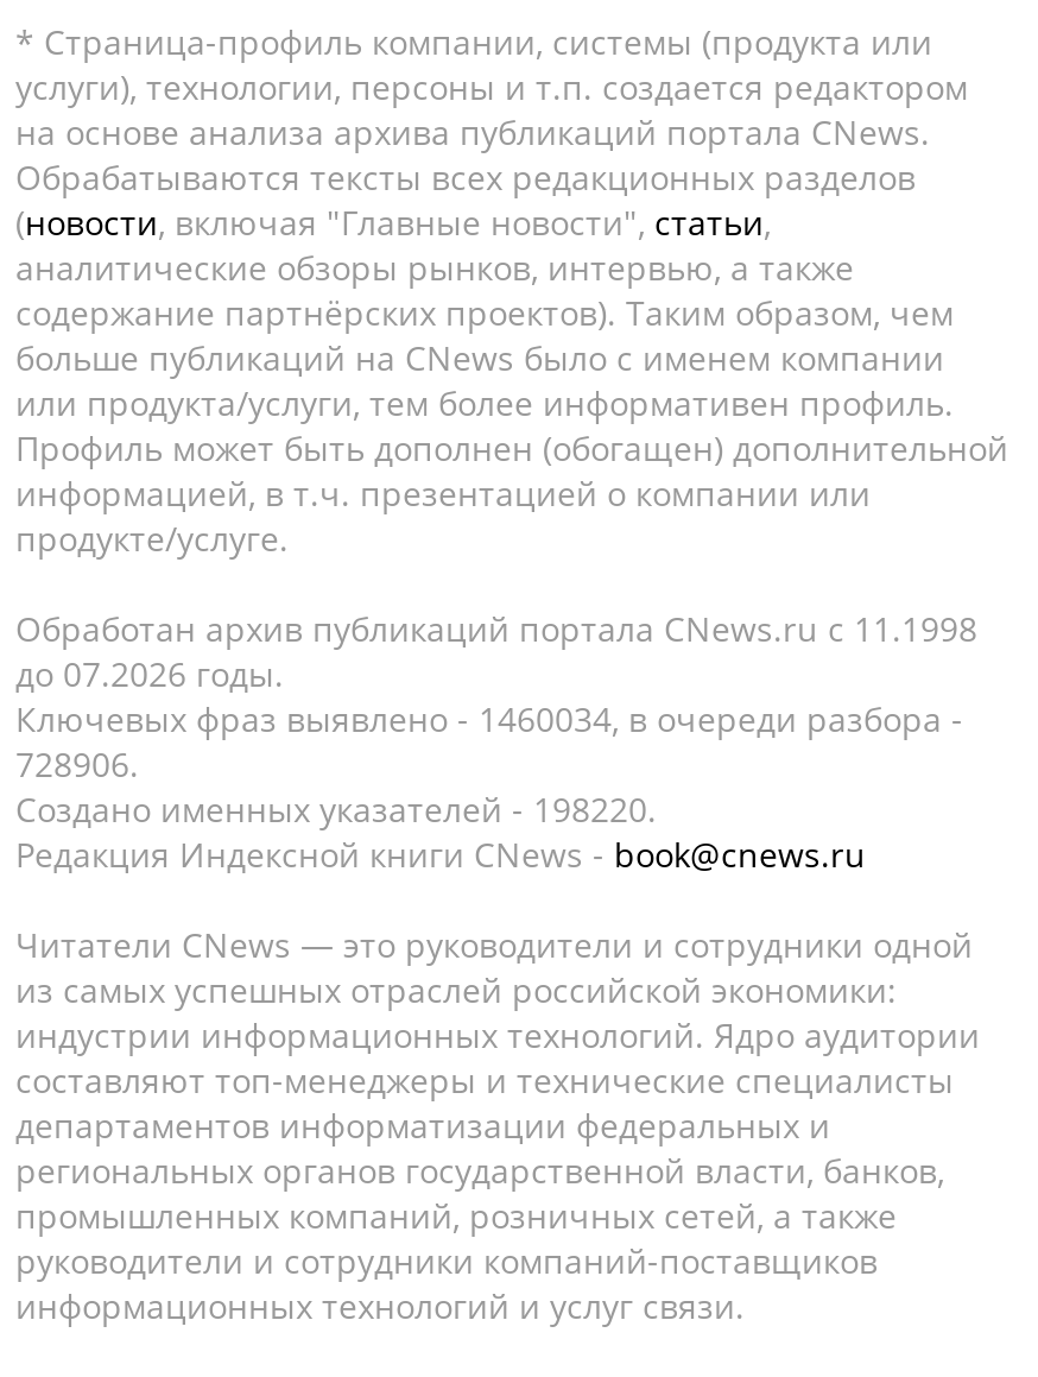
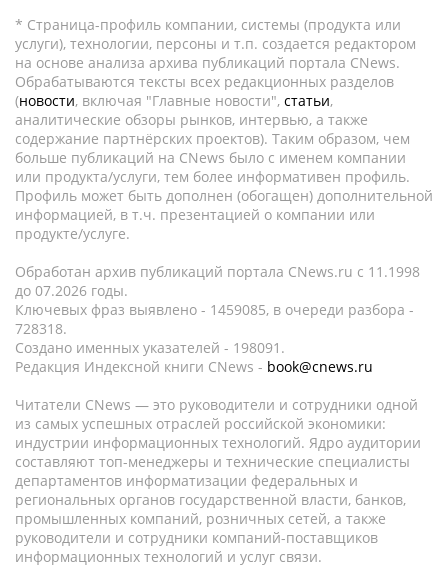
- Ключевых фраз выявлено - 1460034, в очереди разбора -
+ Ключевых фраз выявлено - 1459085, в очереди разбора -

- 728906.
+ 728318.

- Создано именных указателей - 198220.
+ Создано именных указателей - 198091.
